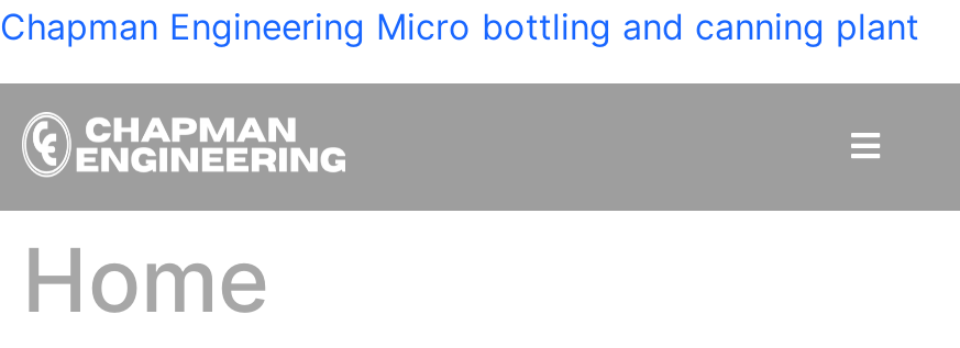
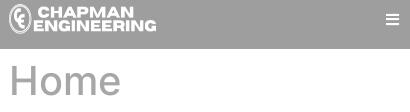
- Chapman Engineering Micro bottling and canning plant
